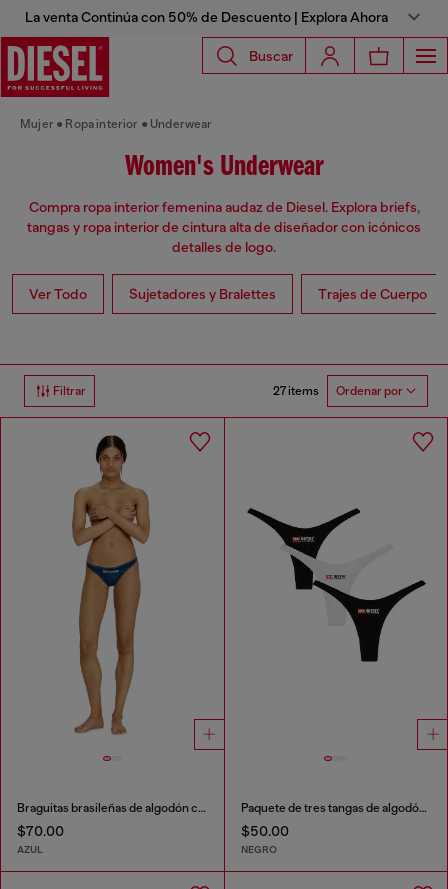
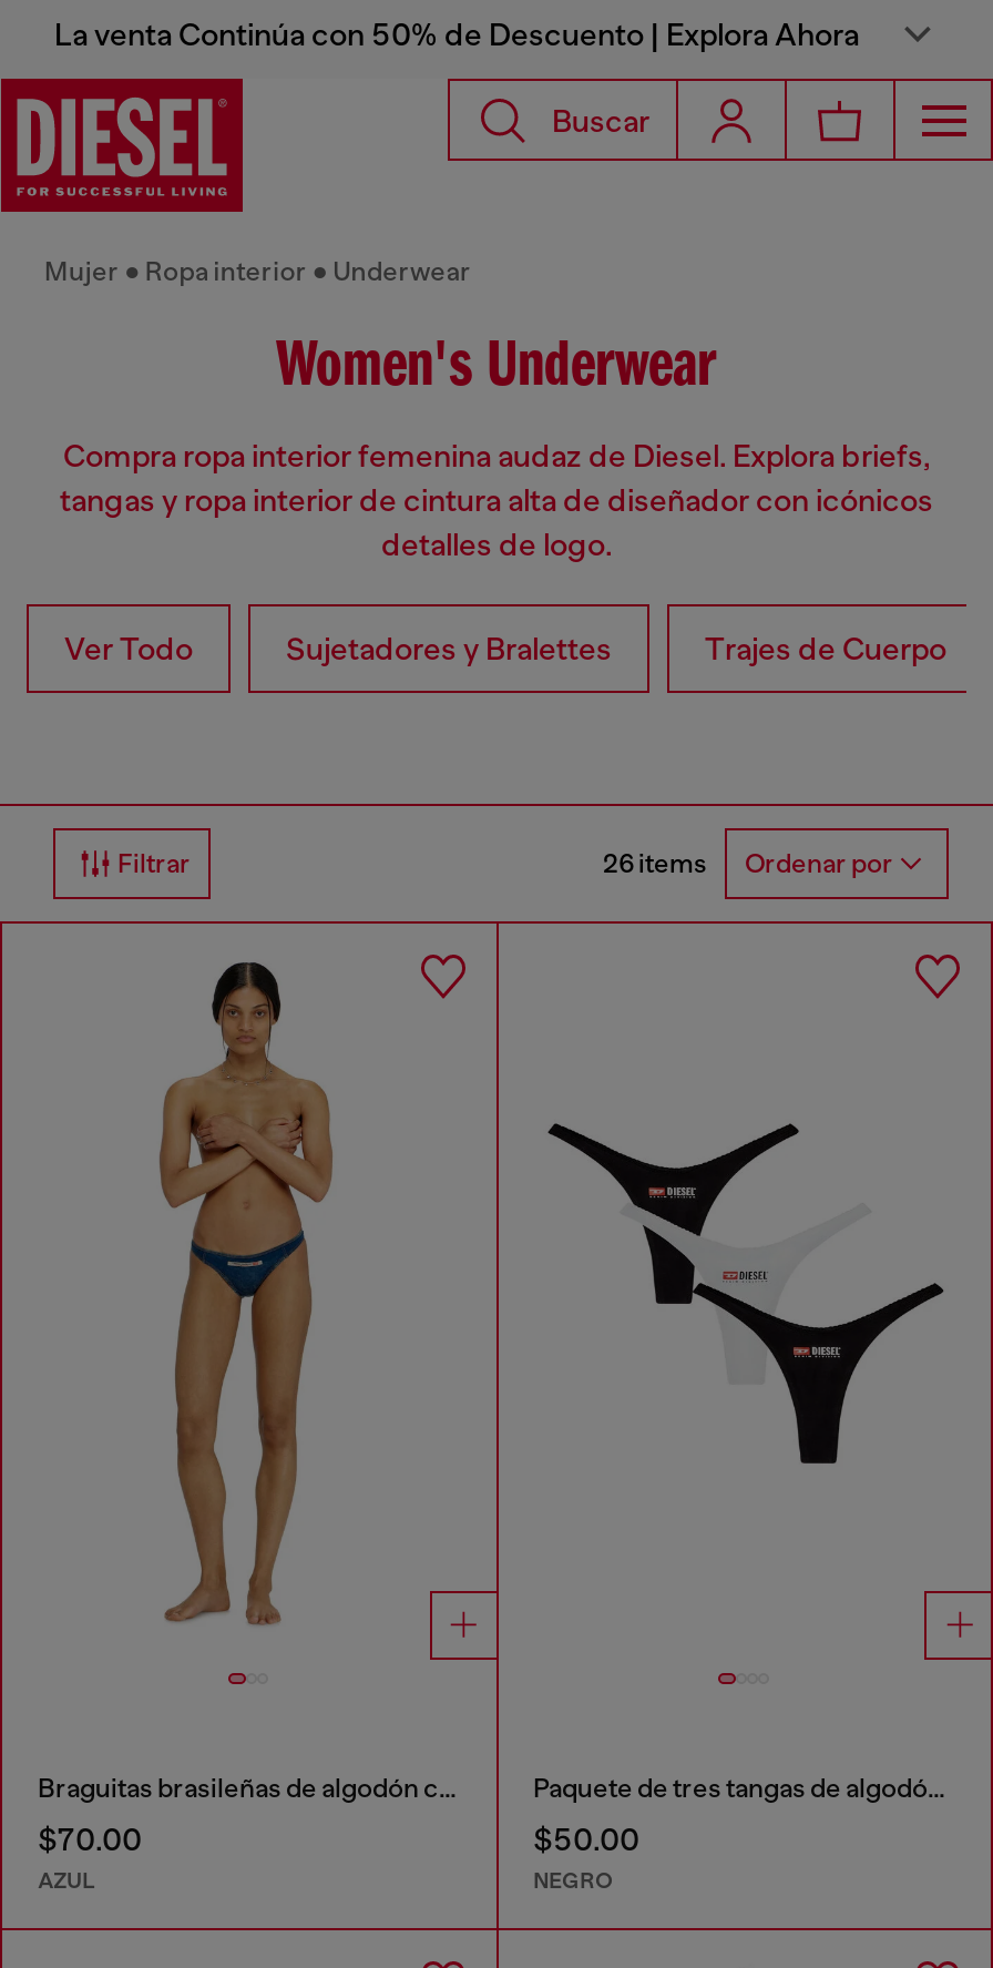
- 27 items Ordenar por
+ 26 items Ordenar por
